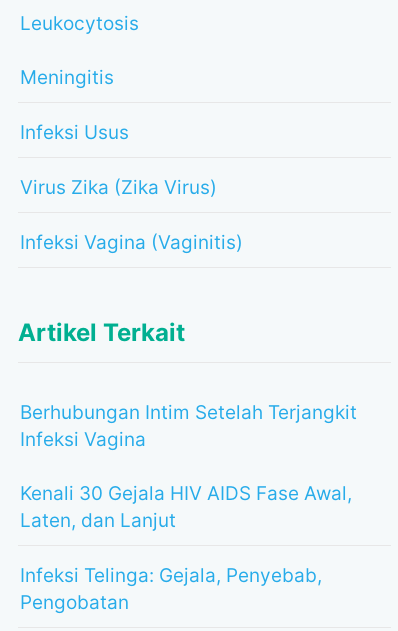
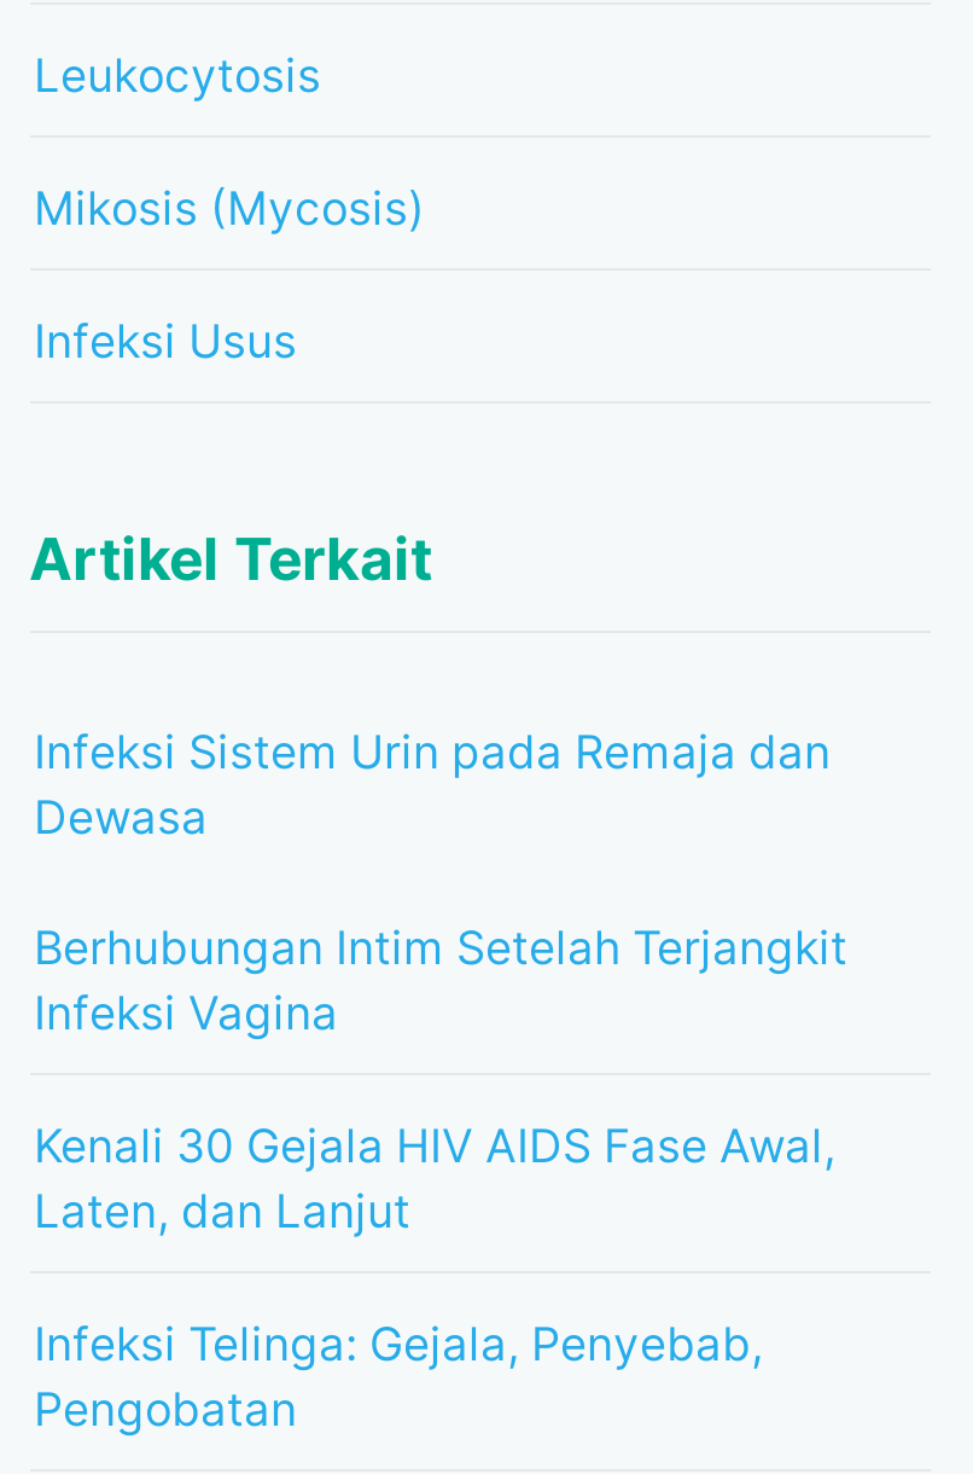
- Meningitis
+ Mikosis (Mycosis)

- Virus Zika (Zika Virus)
- Infeksi Vagina (Vaginitis)

moved up: Artikel Terkait

+ Infeksi Sistem Urin pada Remaja dan
+ Dewasa
